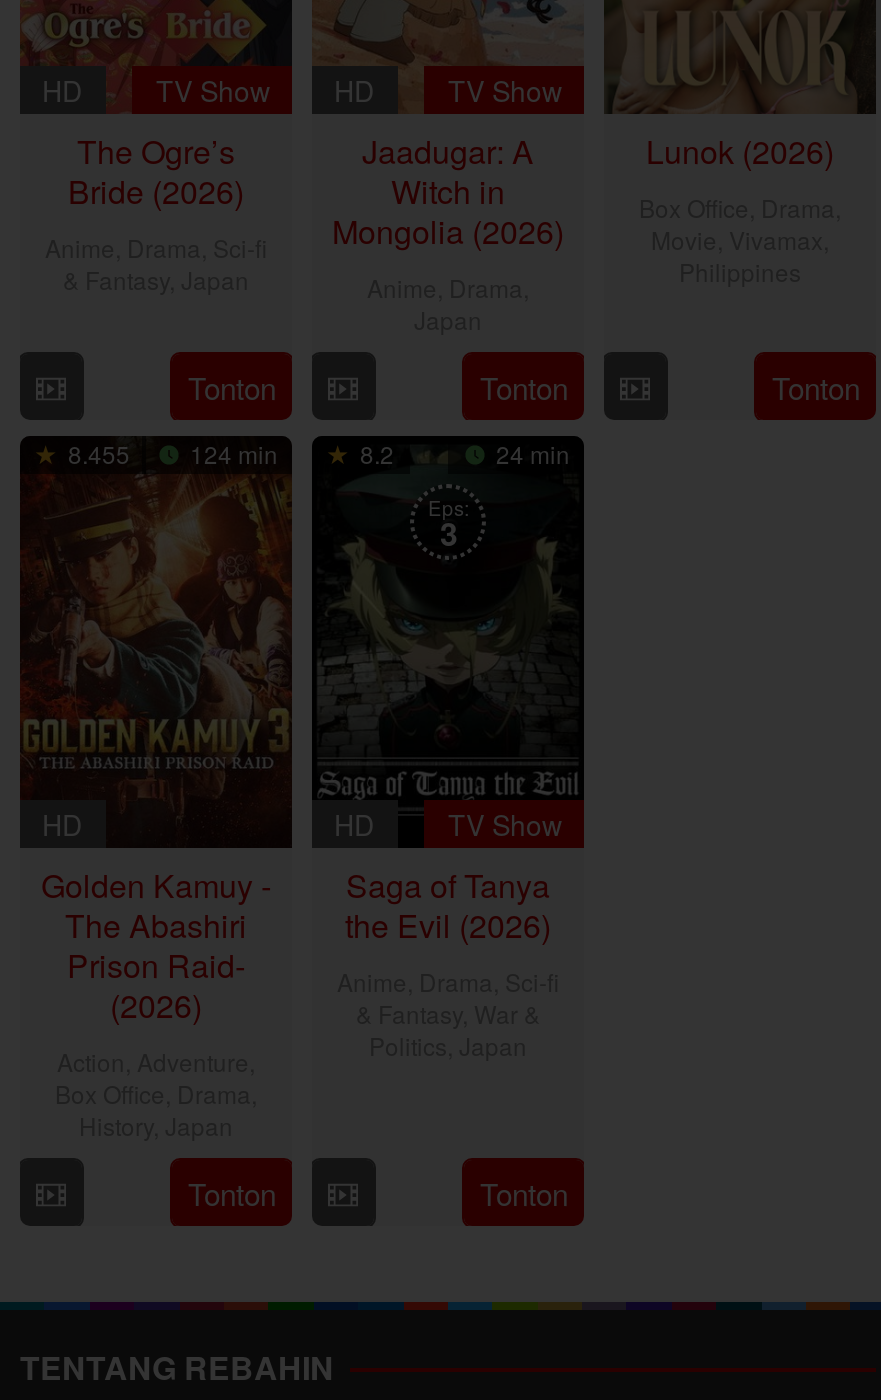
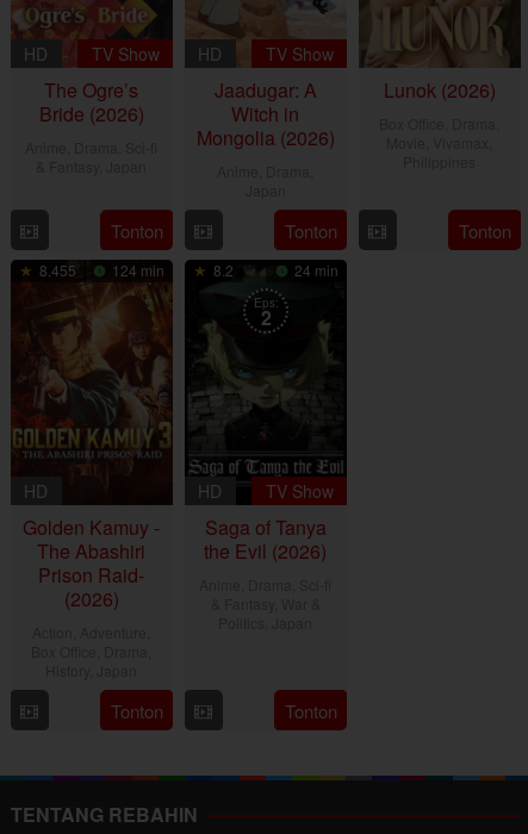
- 3
+ 2
